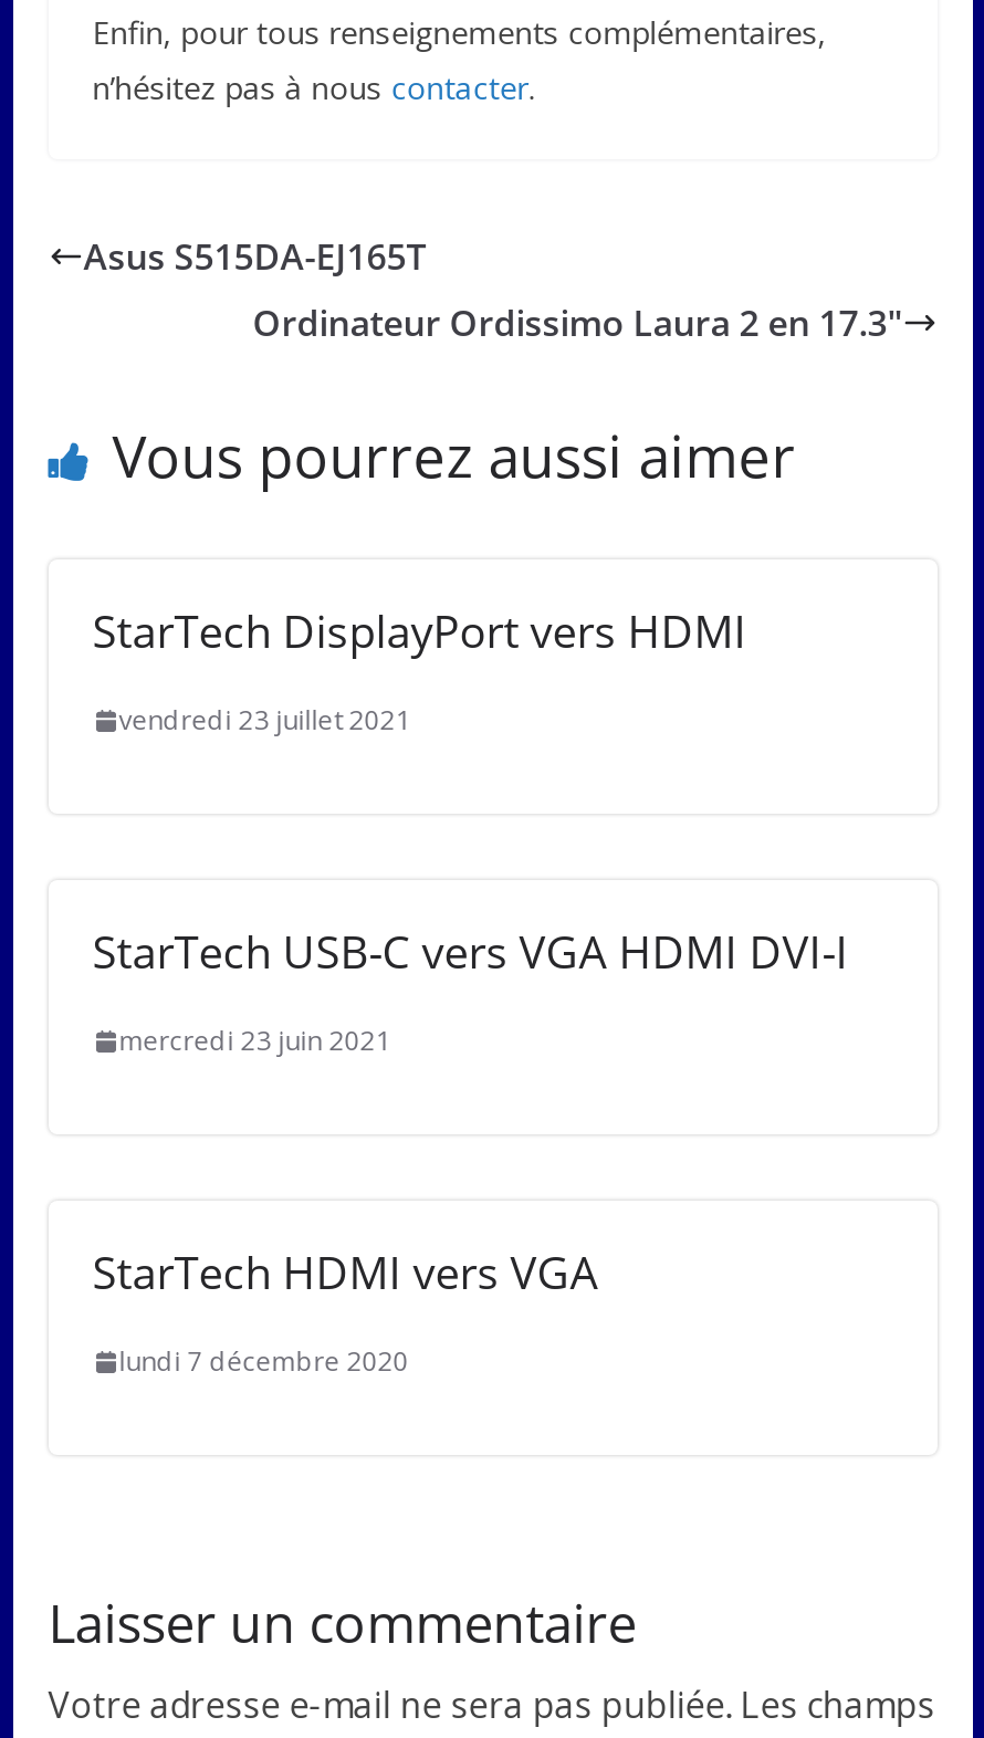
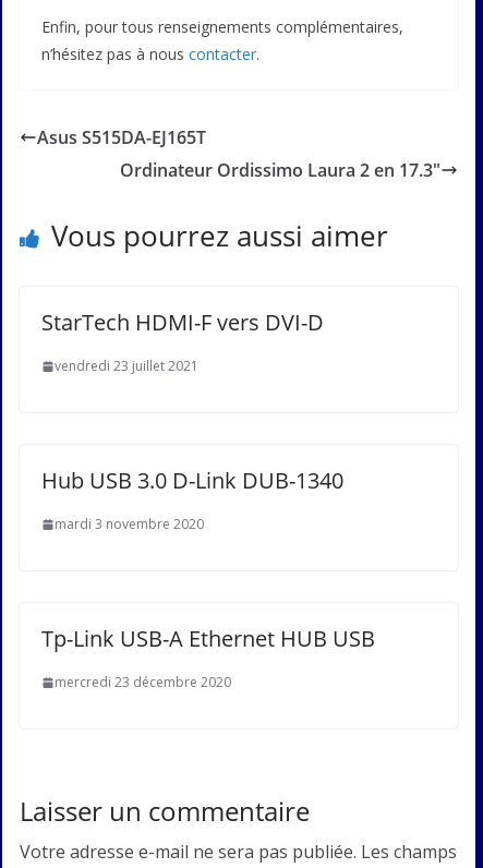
- StarTech DisplayPort vers HDMI
+ StarTech HDMI-F vers DVI-D

- StarTech USB-C vers VGA HDMI DVI-I
+ Hub USB 3.0 D-Link DUB-1340

- mercredi 23 juin 2021
+ mardi 3 novembre 2020

- StarTech HDMI vers VGA
+ Tp-Link USB-A Ethernet HUB USB

- lundi 7 décembre 2020
+ mercredi 23 décembre 2020
